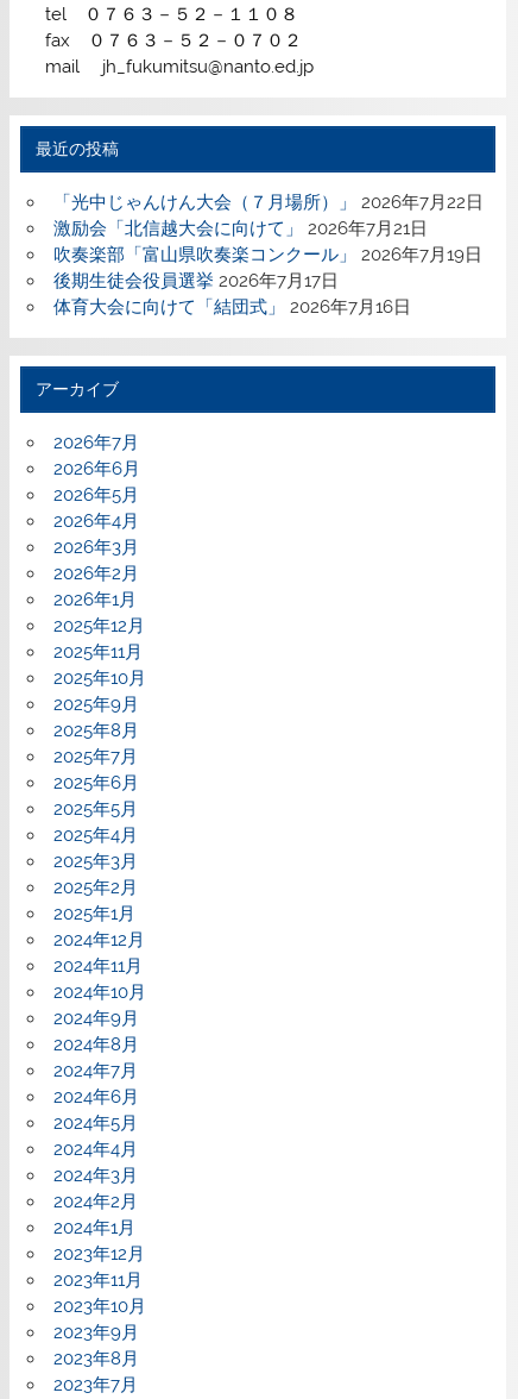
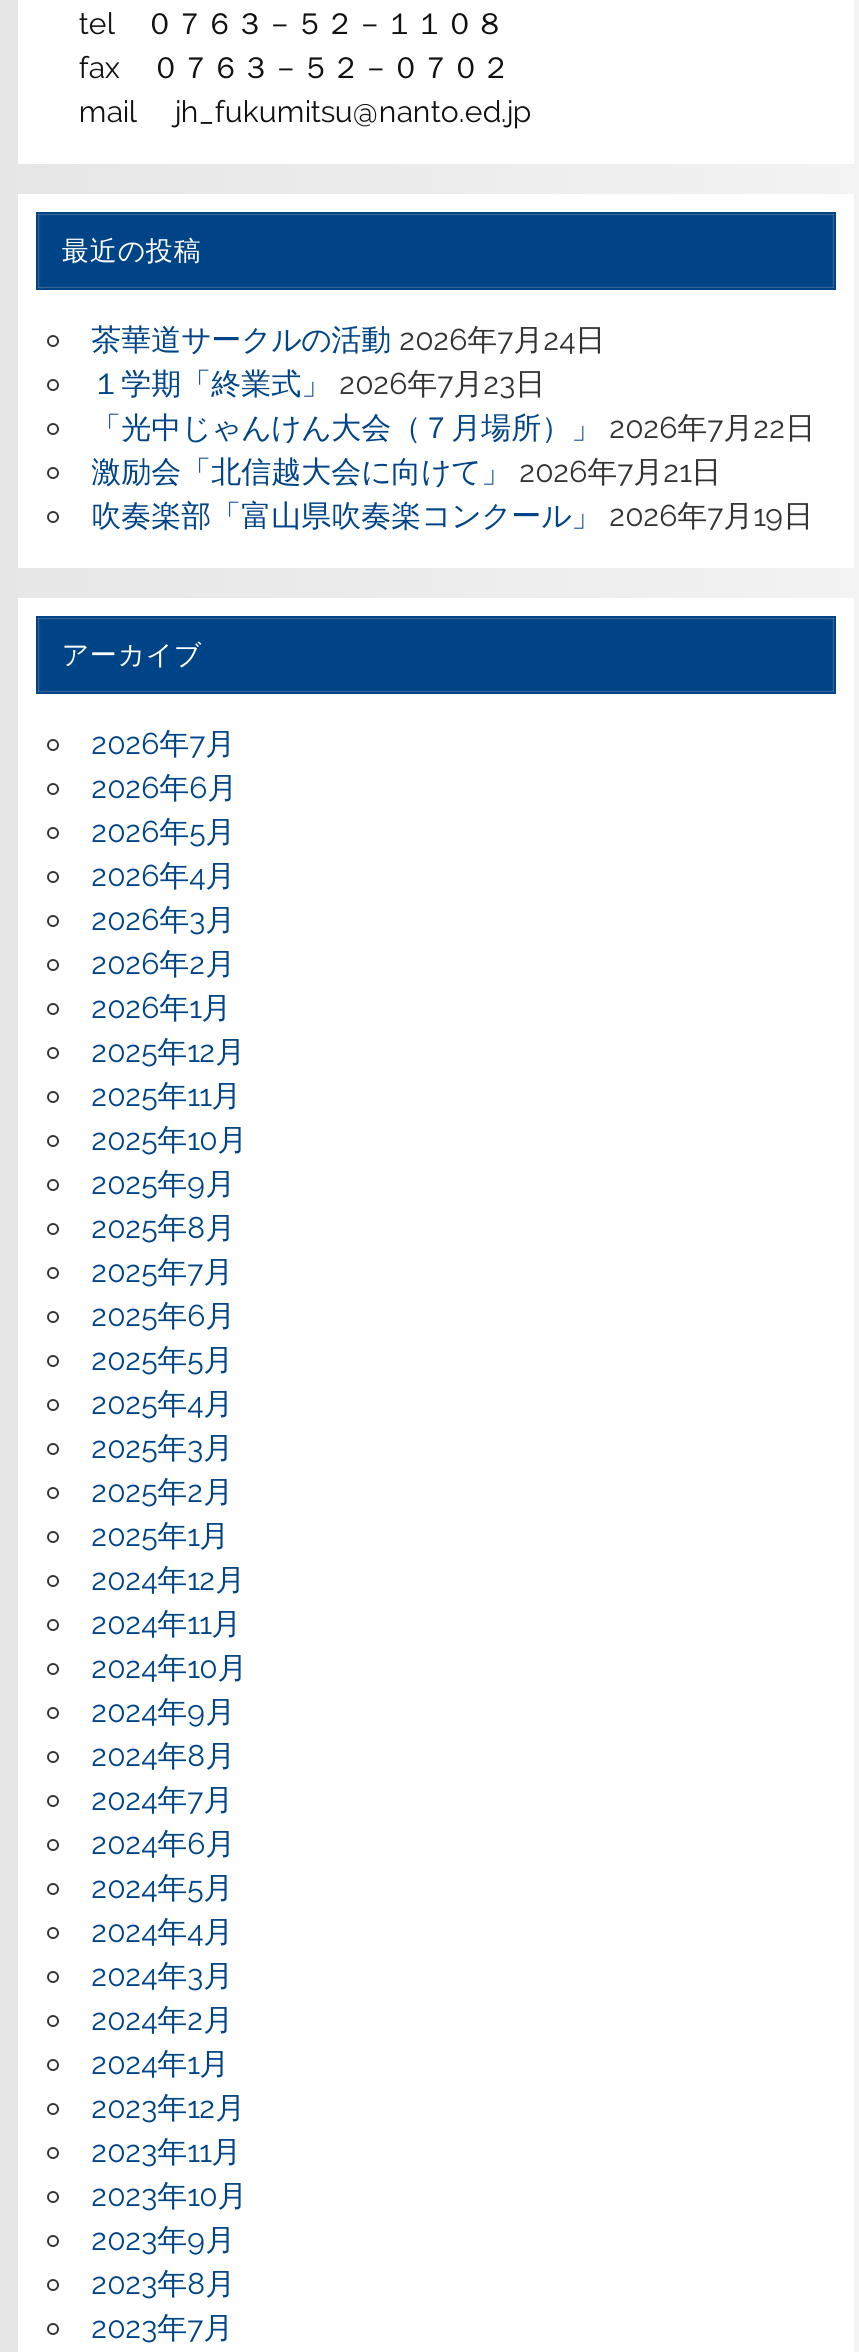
+ 茶華道サークルの活動 2026年7月24日
+ １学期「終業式」 2026年7月23日

moved down: 「光中じゃんけん大会（７月場所）」 2026年7月22日 | 激励会「北信越大会に向けて」 2026年7月21日 | 吹奏楽部「富山県吹奏楽コンクール」 2026年7月19日

- 後期生徒会役員選挙 2026年7月17日
- 体育大会に向けて「結団式」 2026年7月16日
